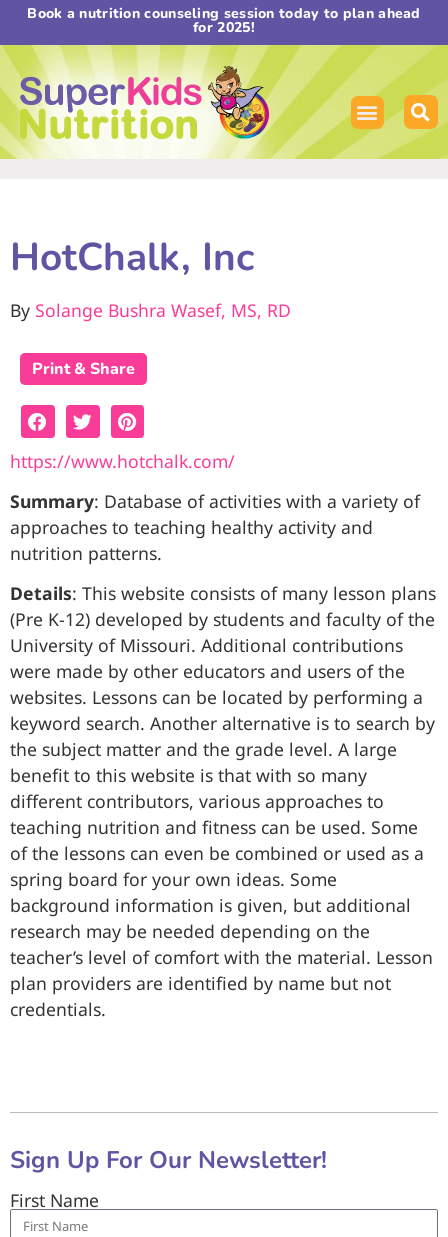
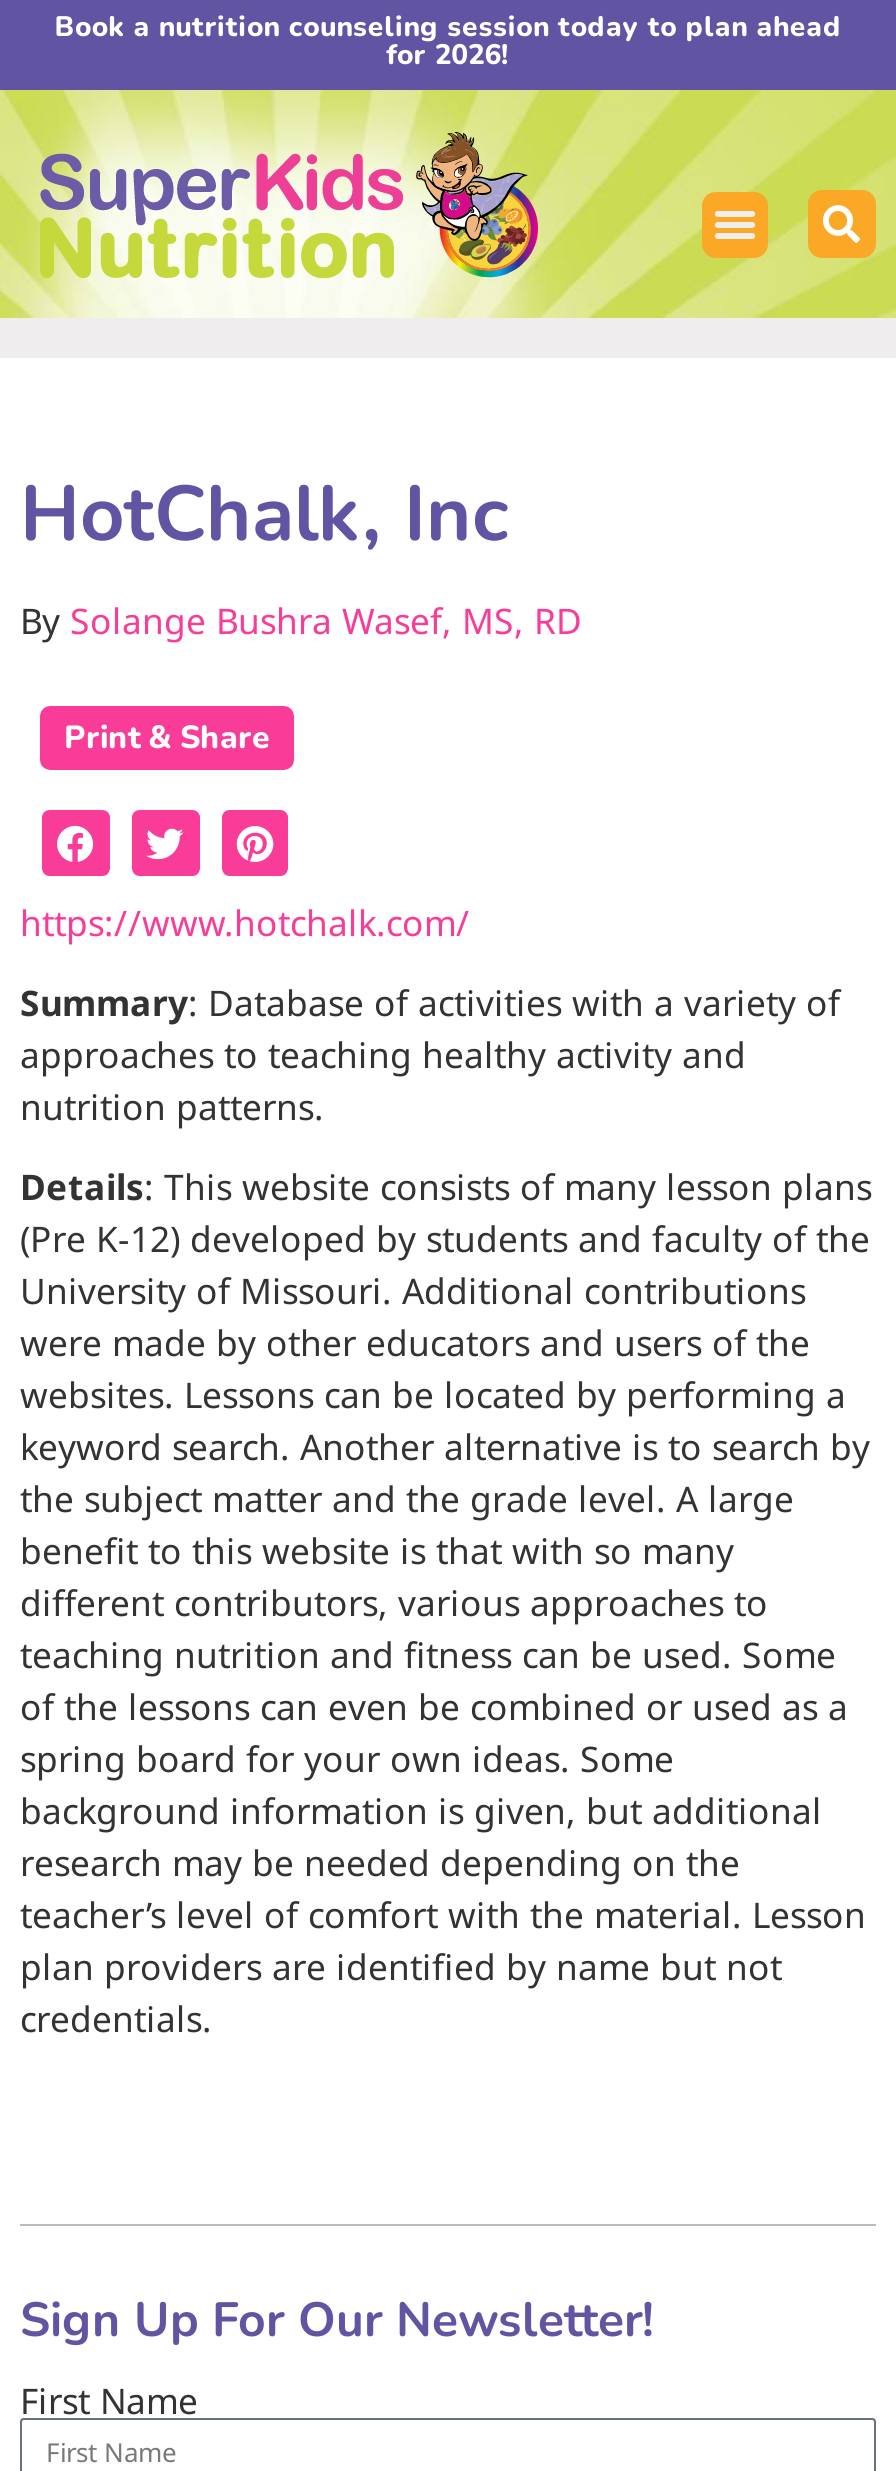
- for 2025!
+ for 2026!
